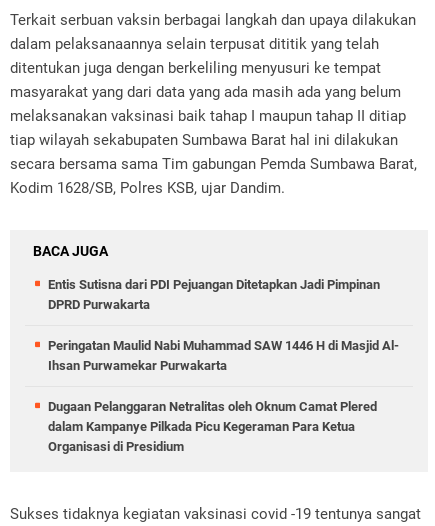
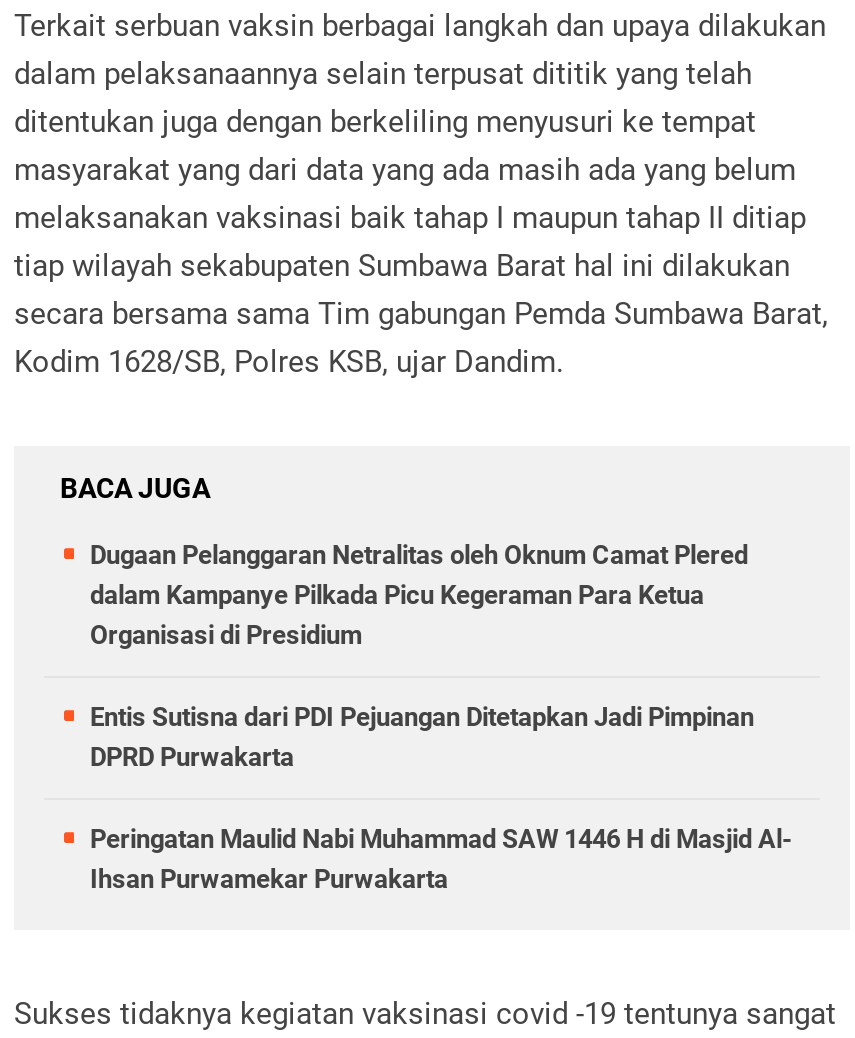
moved down: Entis Sutisna dari PDI Pejuangan Ditetapkan Jadi Pimpinan | DPRD Purwakarta | Peringatan Maulid Nabi Muhammad SAW 1446 H di Masjid Al- | Ihsan Purwamekar Purwakarta

moved up: Dugaan Pelanggaran Netralitas oleh Oknum Camat Plered | dalam Kampanye Pilkada Picu Kegeraman Para Ketua | Organisasi di Presidium
